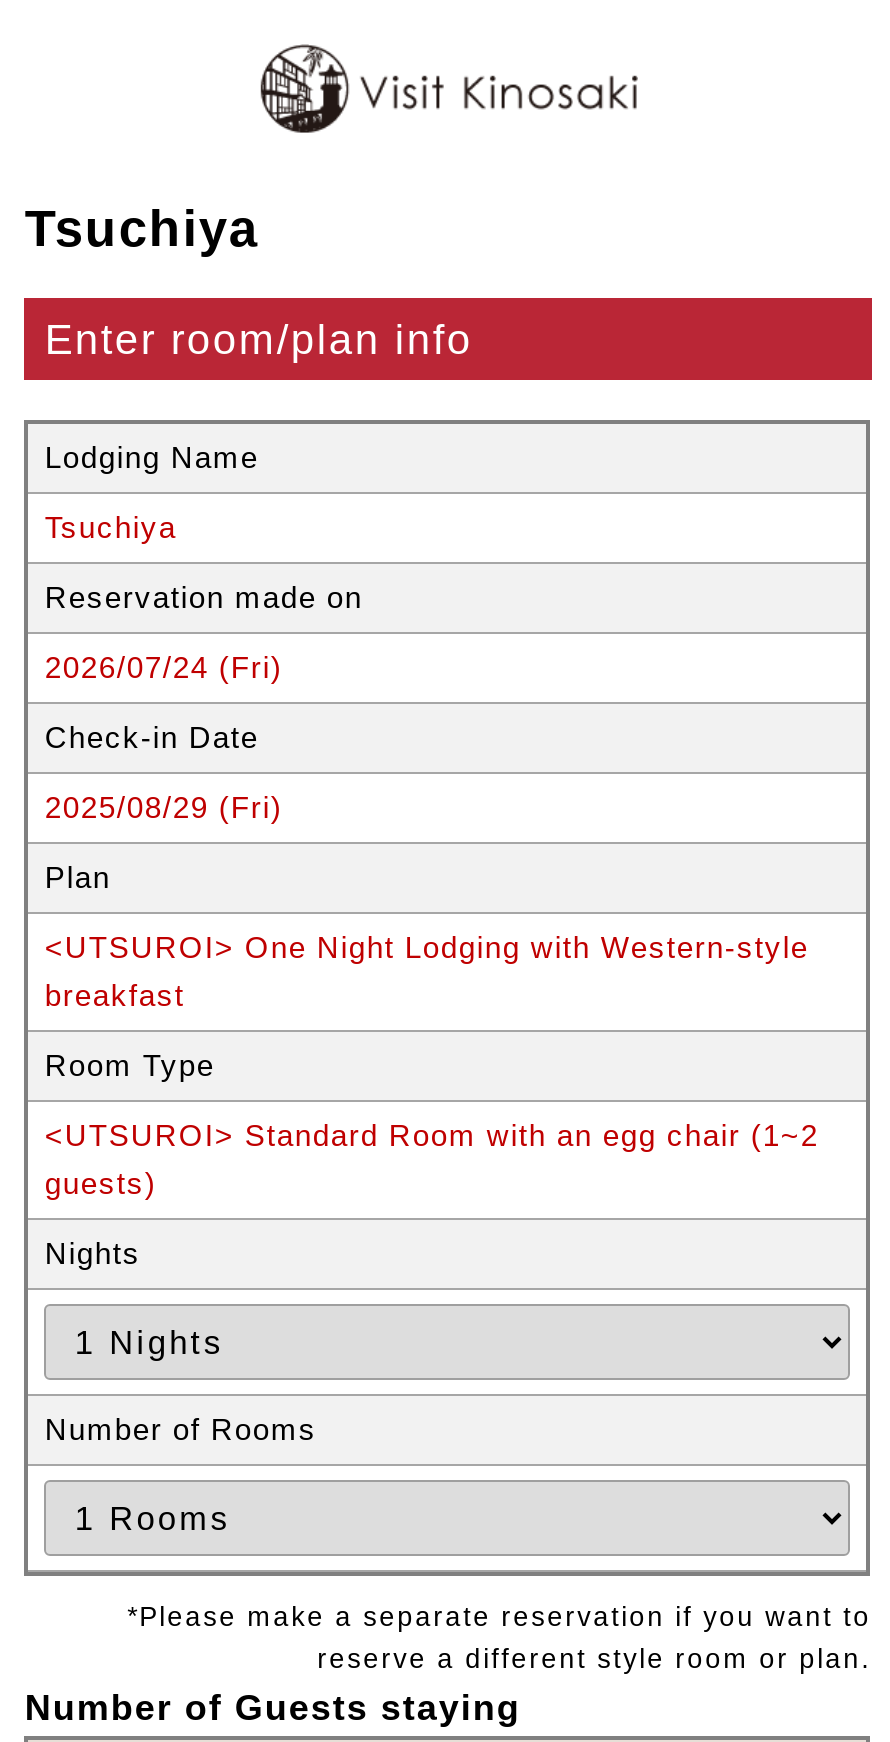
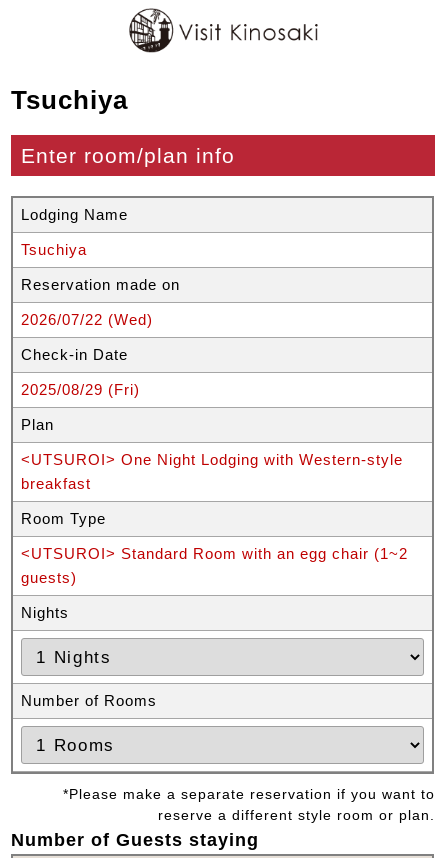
- 2026/07/24 (Fri)
+ 2026/07/22 (Wed)
